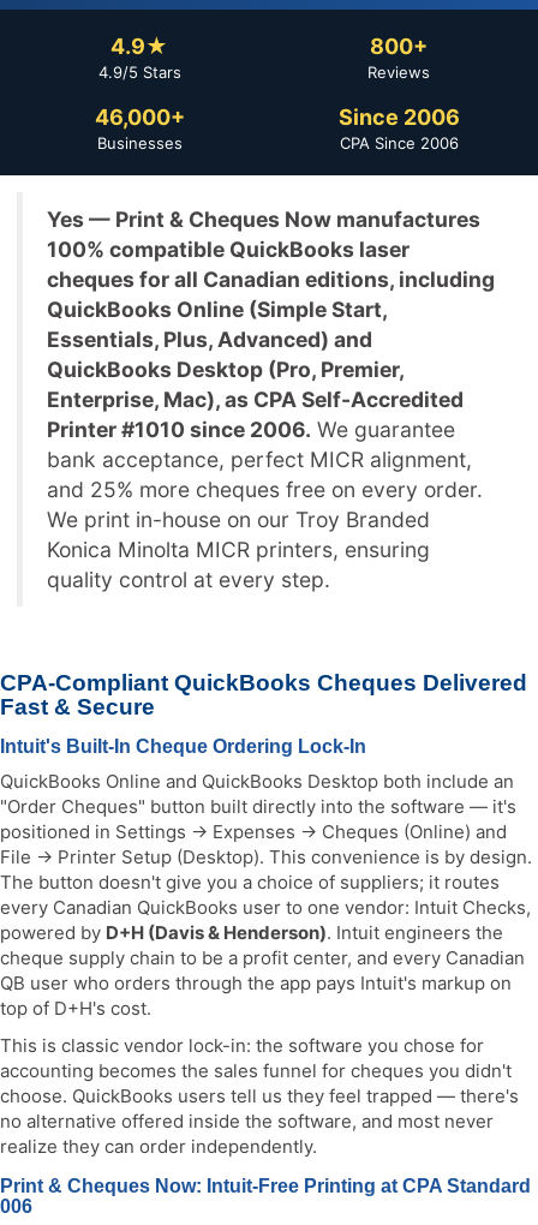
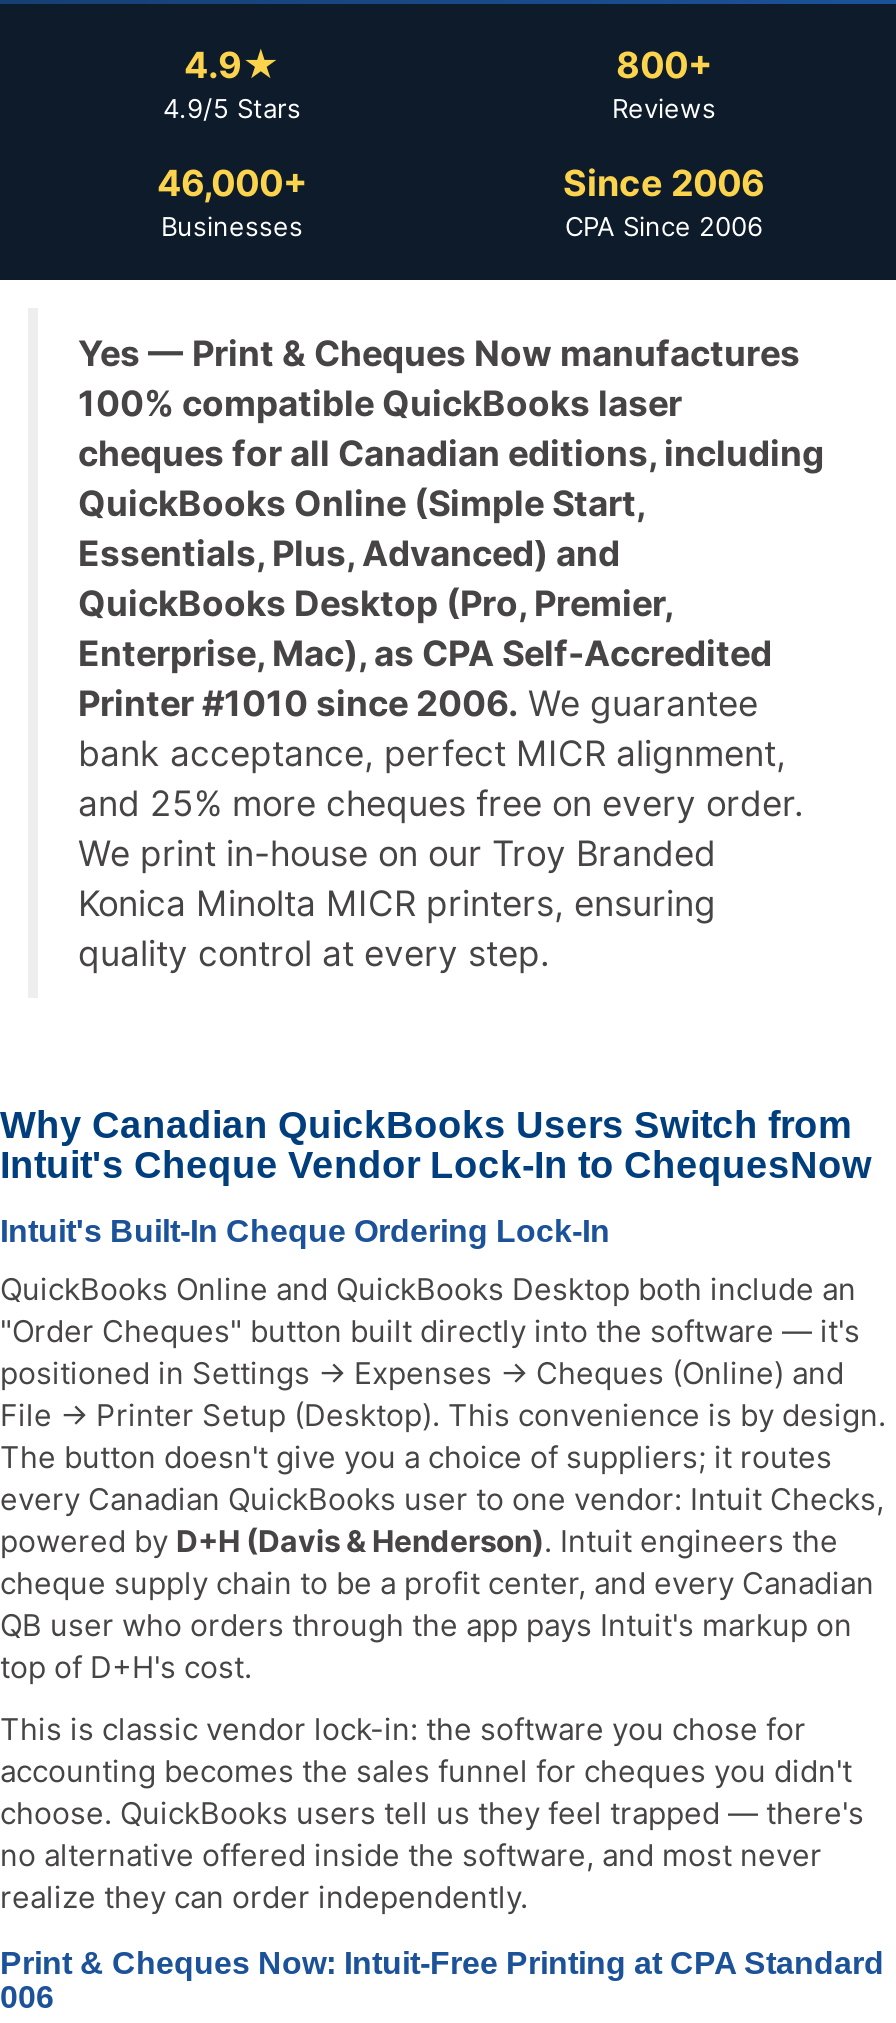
- CPA-Compliant QuickBooks Cheques Delivered
- Fast & Secure
+ Why Canadian QuickBooks Users Switch from
+ Intuit's Cheque Vendor Lock-In to ChequesNow
